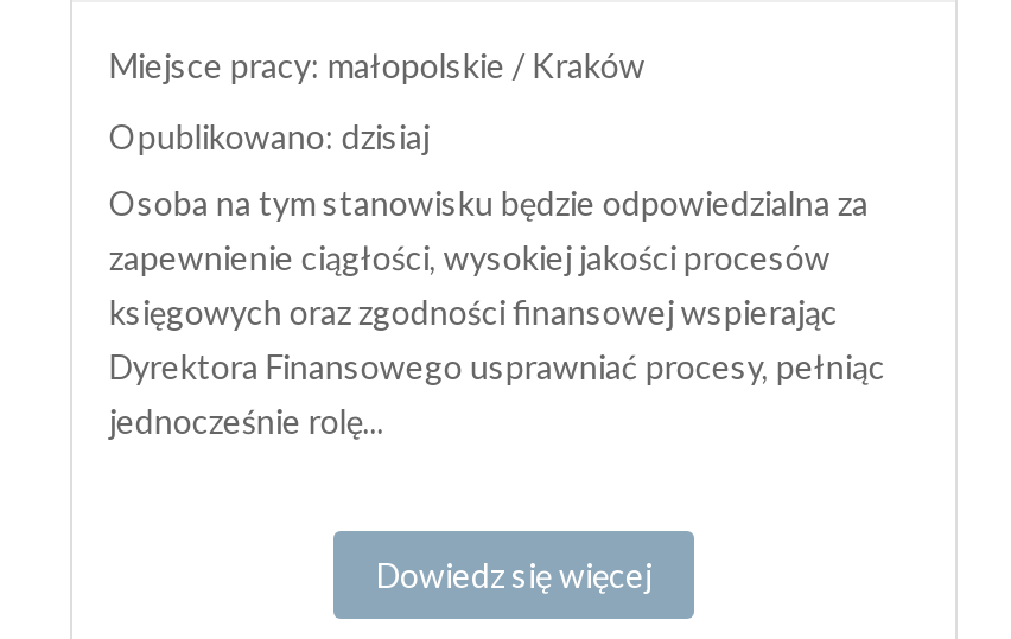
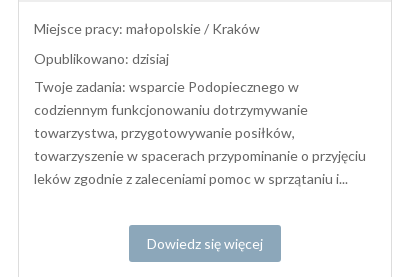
- Osoba na tym stanowisku będzie odpowiedzialna za
- zapewnienie ciągłości, wysokiej jakości procesów
- księgowych oraz zgodności finansowej wspierając
- Dyrektora Finansowego usprawniać procesy, pełniąc
- jednocześnie rolę...
+ Twoje zadania: wsparcie Podopiecznego w
+ codziennym funkcjonowaniu dotrzymywanie
+ towarzystwa, przygotowywanie posiłków,
+ towarzyszenie w spacerach przypominanie o przyjęciu
+ leków zgodnie z zaleceniami pomoc w sprzątaniu i...
